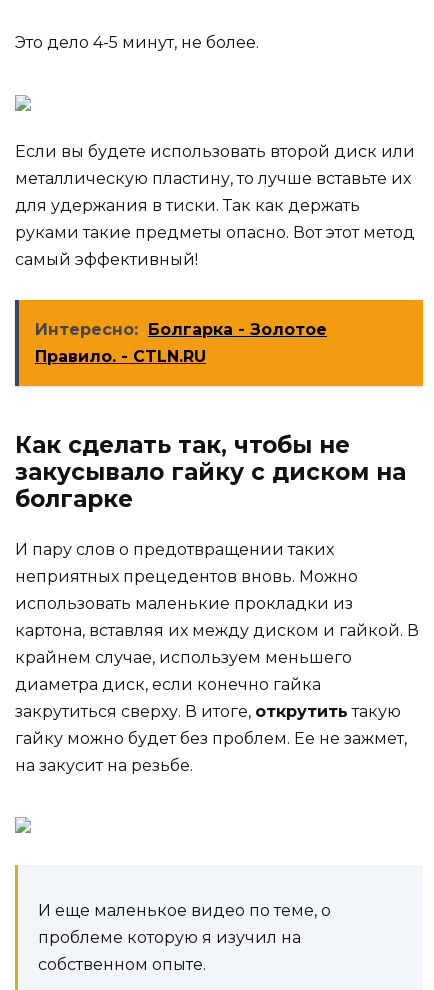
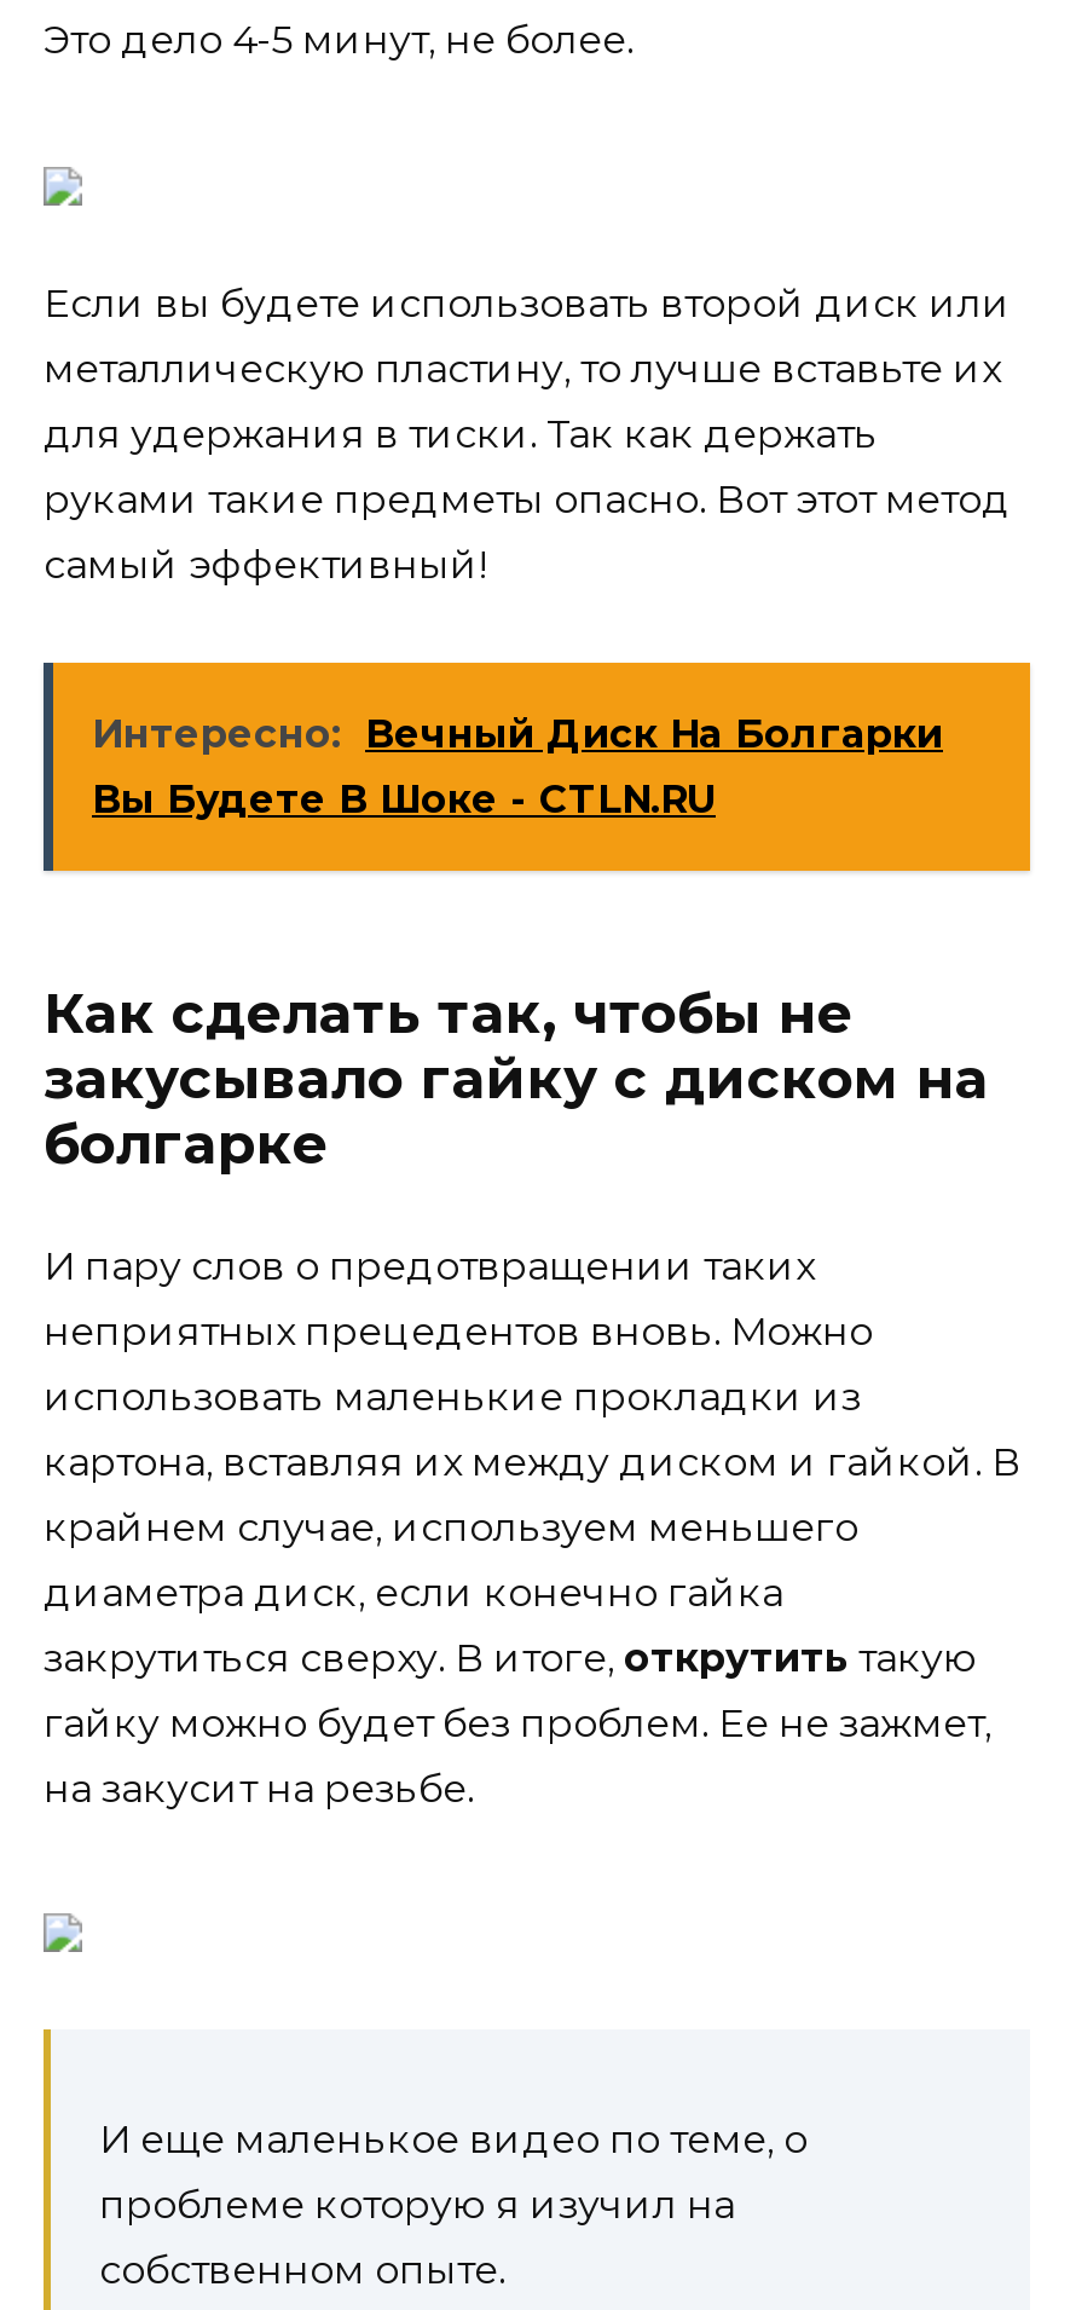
- Интересно: Болгарка - Золотое
- Правило. - CTLN.RU
+ Интересно: Вечный Диск На Болгарки
+ Вы Будете В Шоке - CTLN.RU
